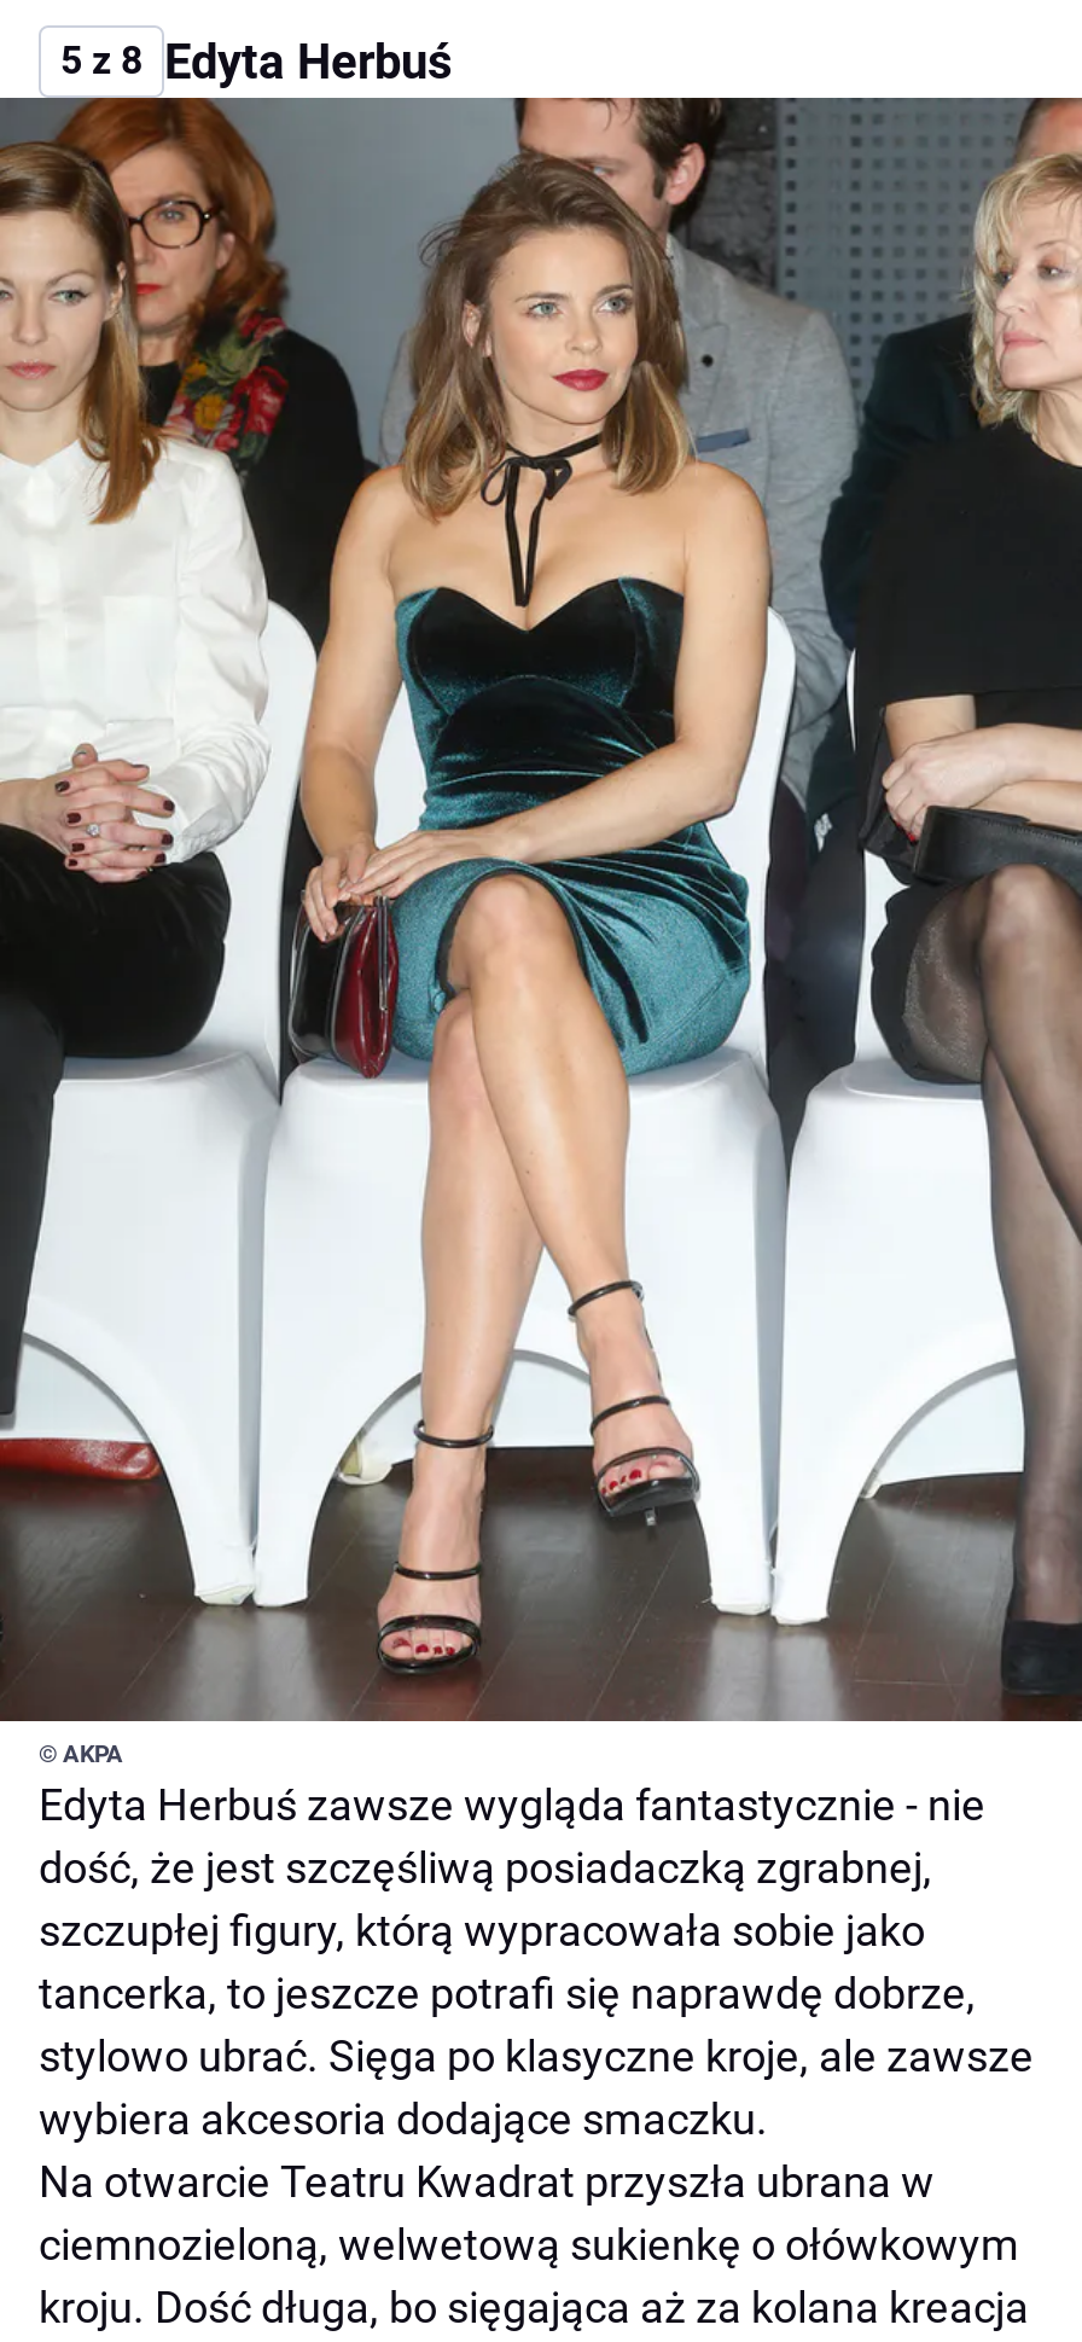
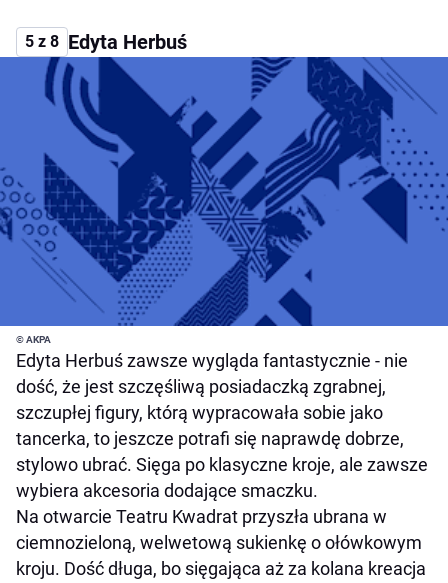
- [image]
+ [image]
